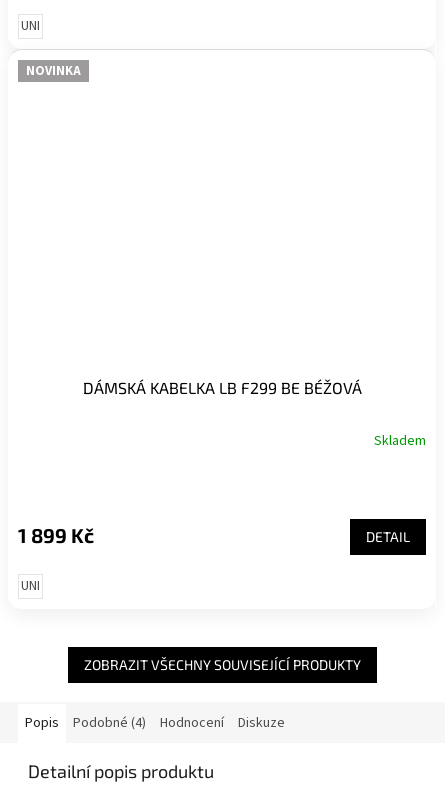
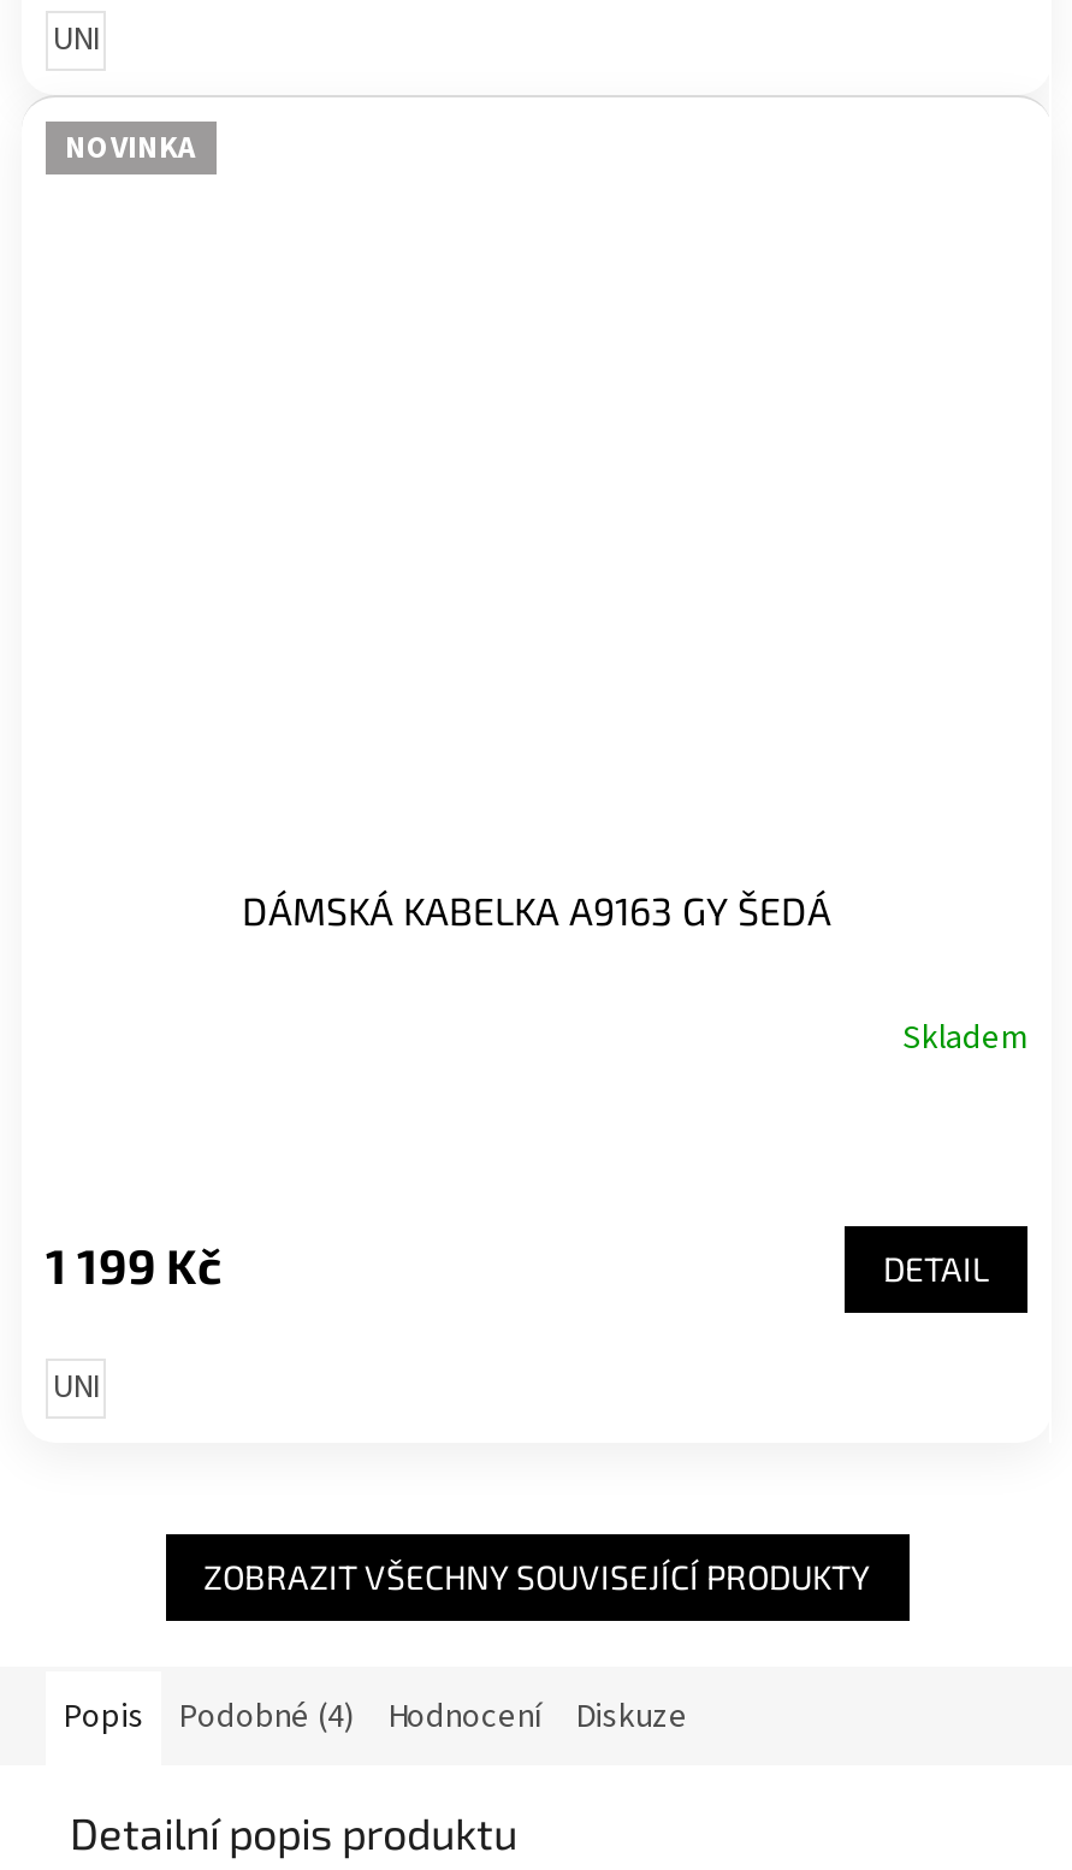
- DÁMSKÁ KABELKA LB F299 BE BÉŽOVÁ
+ DÁMSKÁ KABELKA A9163 GY ŠEDÁ

- 1 899 Kč
+ 1 199 Kč
